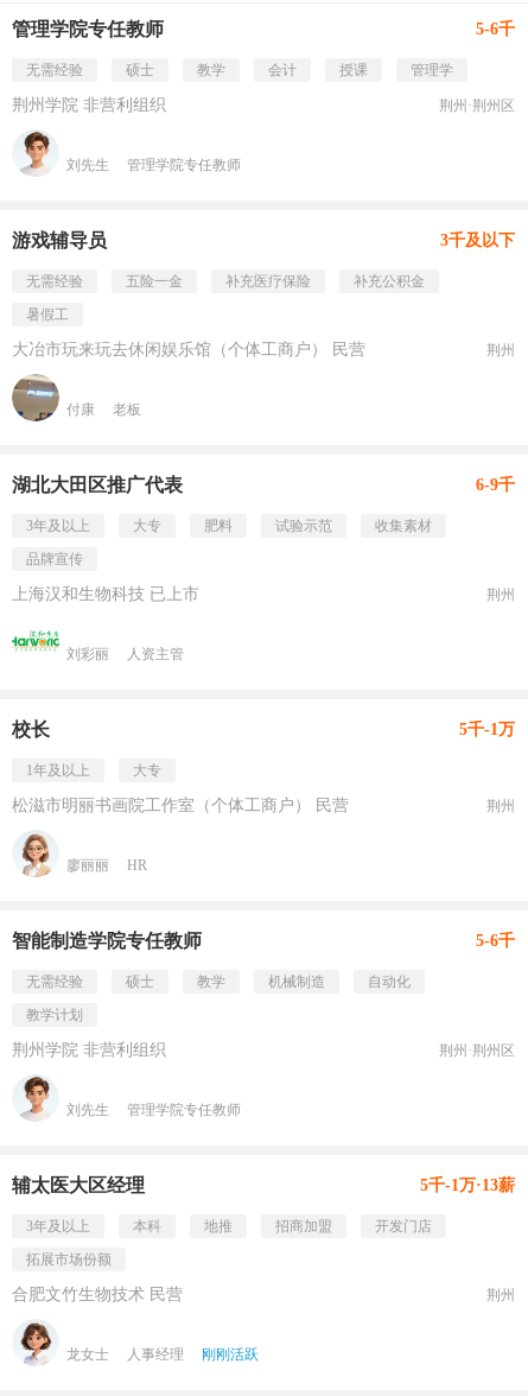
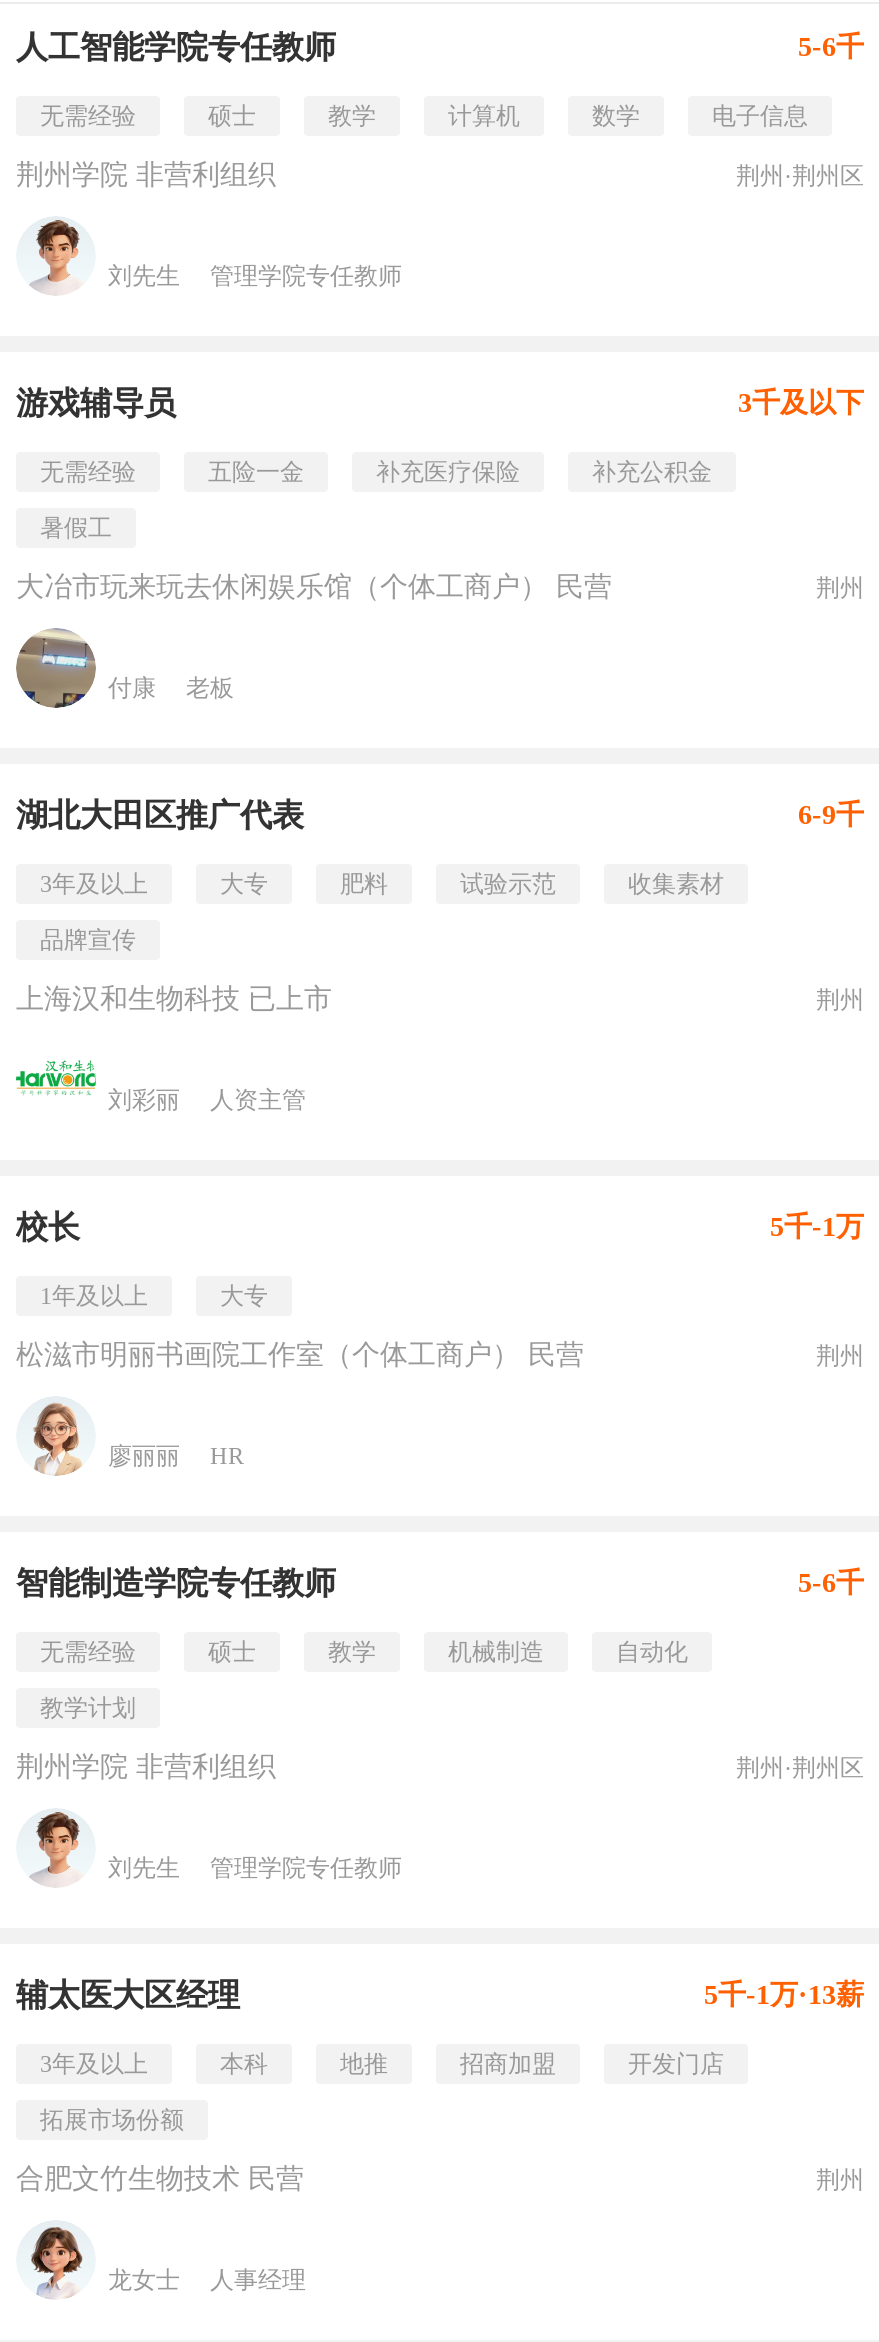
- 管理学院专任教师
+ 人工智能学院专任教师

- 会计
- 授课
- 管理学
+ 计算机
+ 数学
+ 电子信息

- 刚刚活跃
